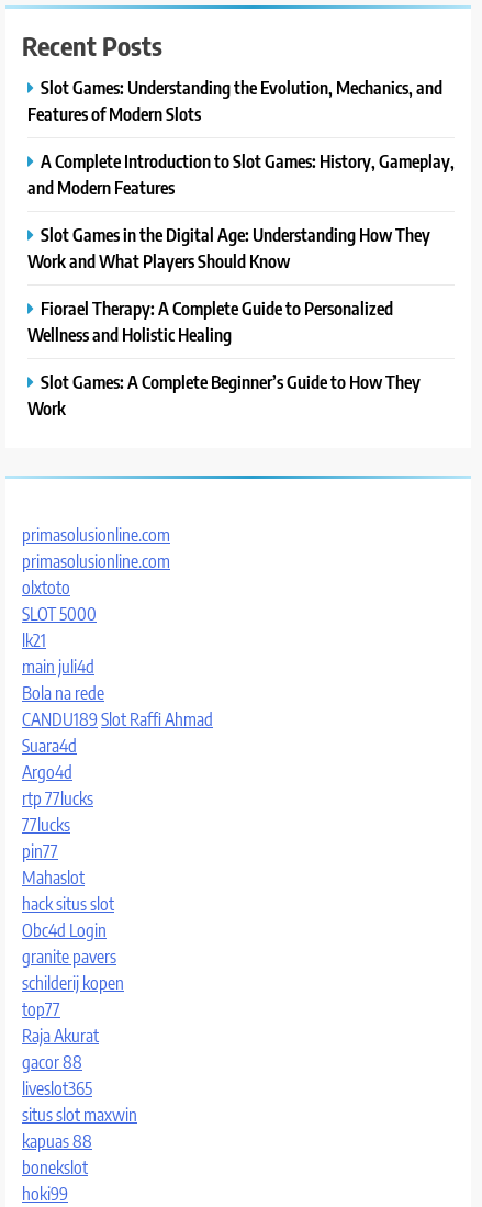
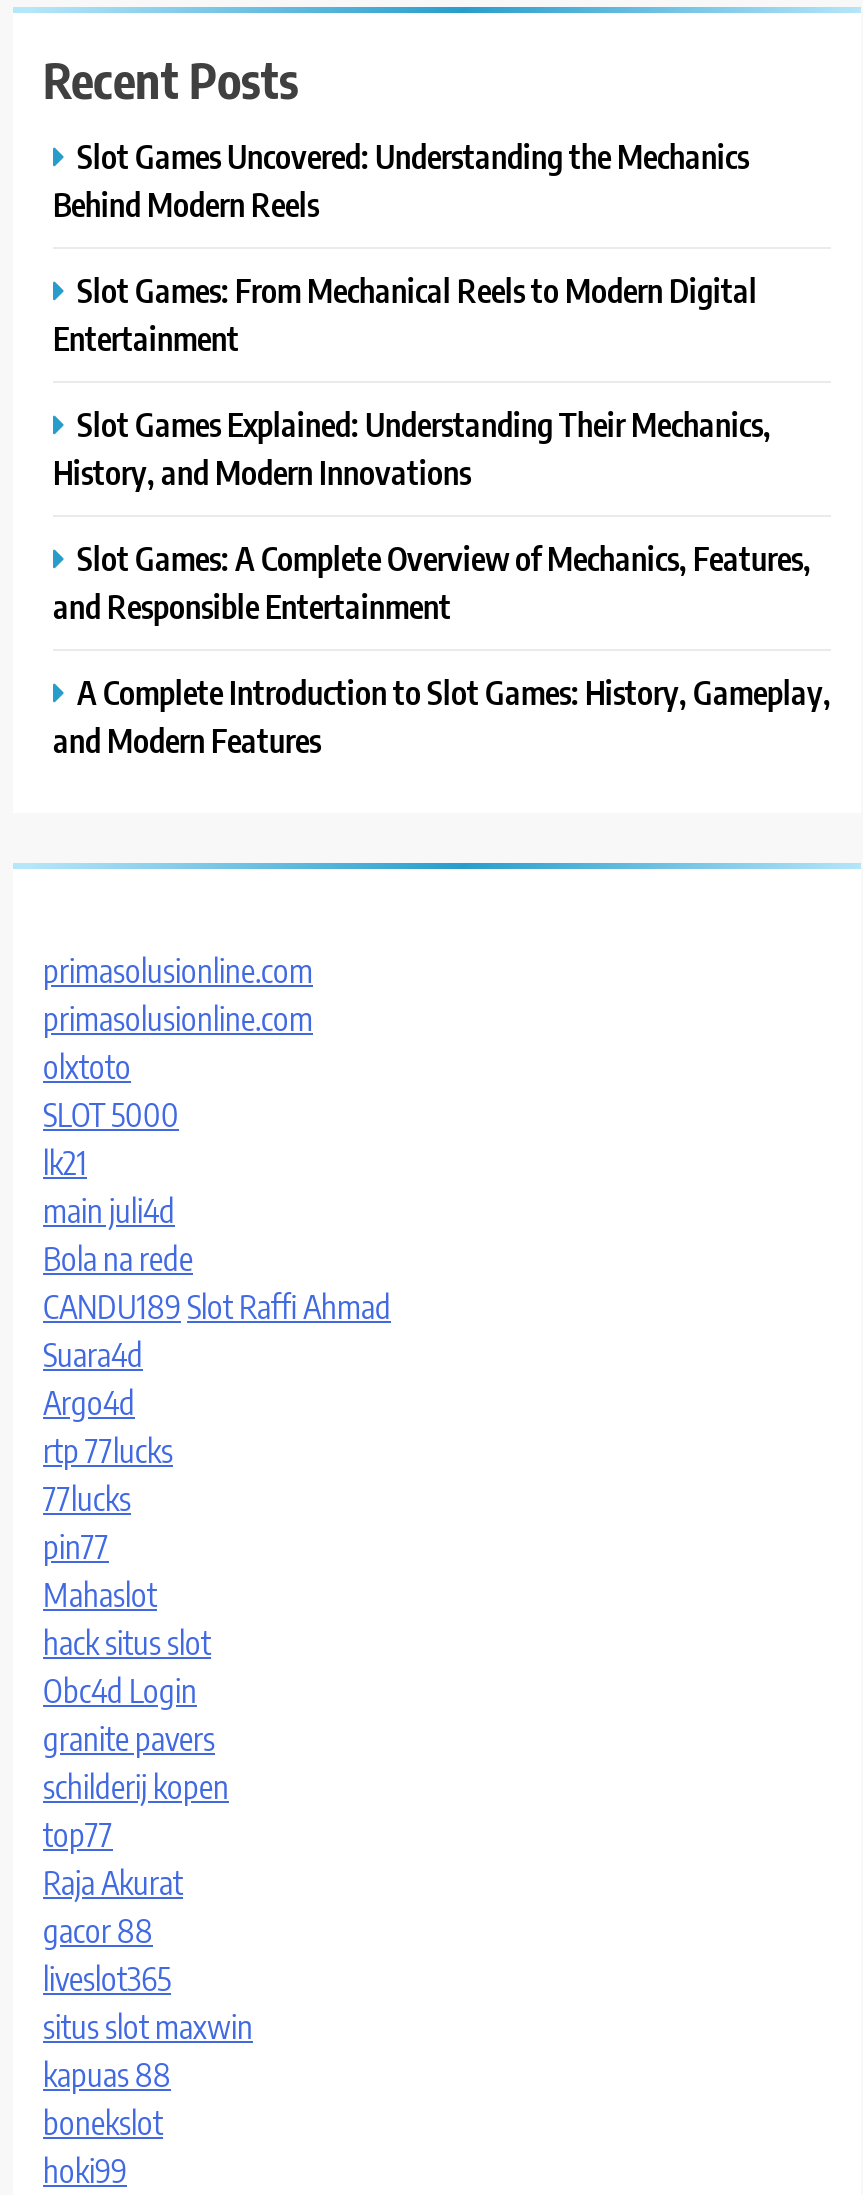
- Slot Games: Understanding the Evolution, Mechanics, and
- Features of Modern Slots
+ Slot Games Uncovered: Understanding the Mechanics
+ Behind Modern Reels
+ Slot Games: From Mechanical Reels to Modern Digital
+ Entertainment
+ Slot Games Explained: Understanding Their Mechanics,
+ History, and Modern Innovations
+ Slot Games: A Complete Overview of Mechanics, Features,
+ and Responsible Entertainment

moved down: A Complete Introduction to Slot Games: History, Gameplay, | and Modern Features

- Slot Games in the Digital Age: Understanding How They
- Work and What Players Should Know
- Fiorael Therapy: A Complete Guide to Personalized
- Wellness and Holistic Healing
- Slot Games: A Complete Beginner’s Guide to How They
- Work
